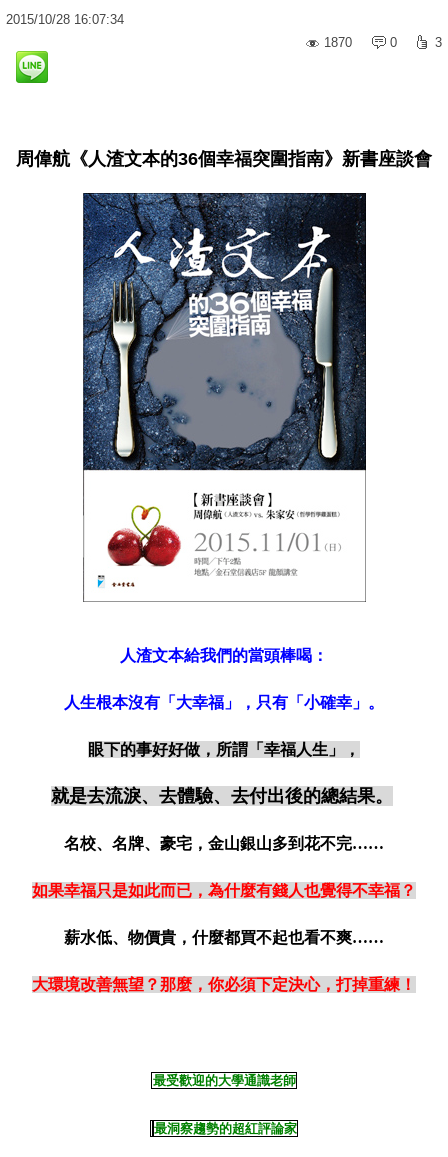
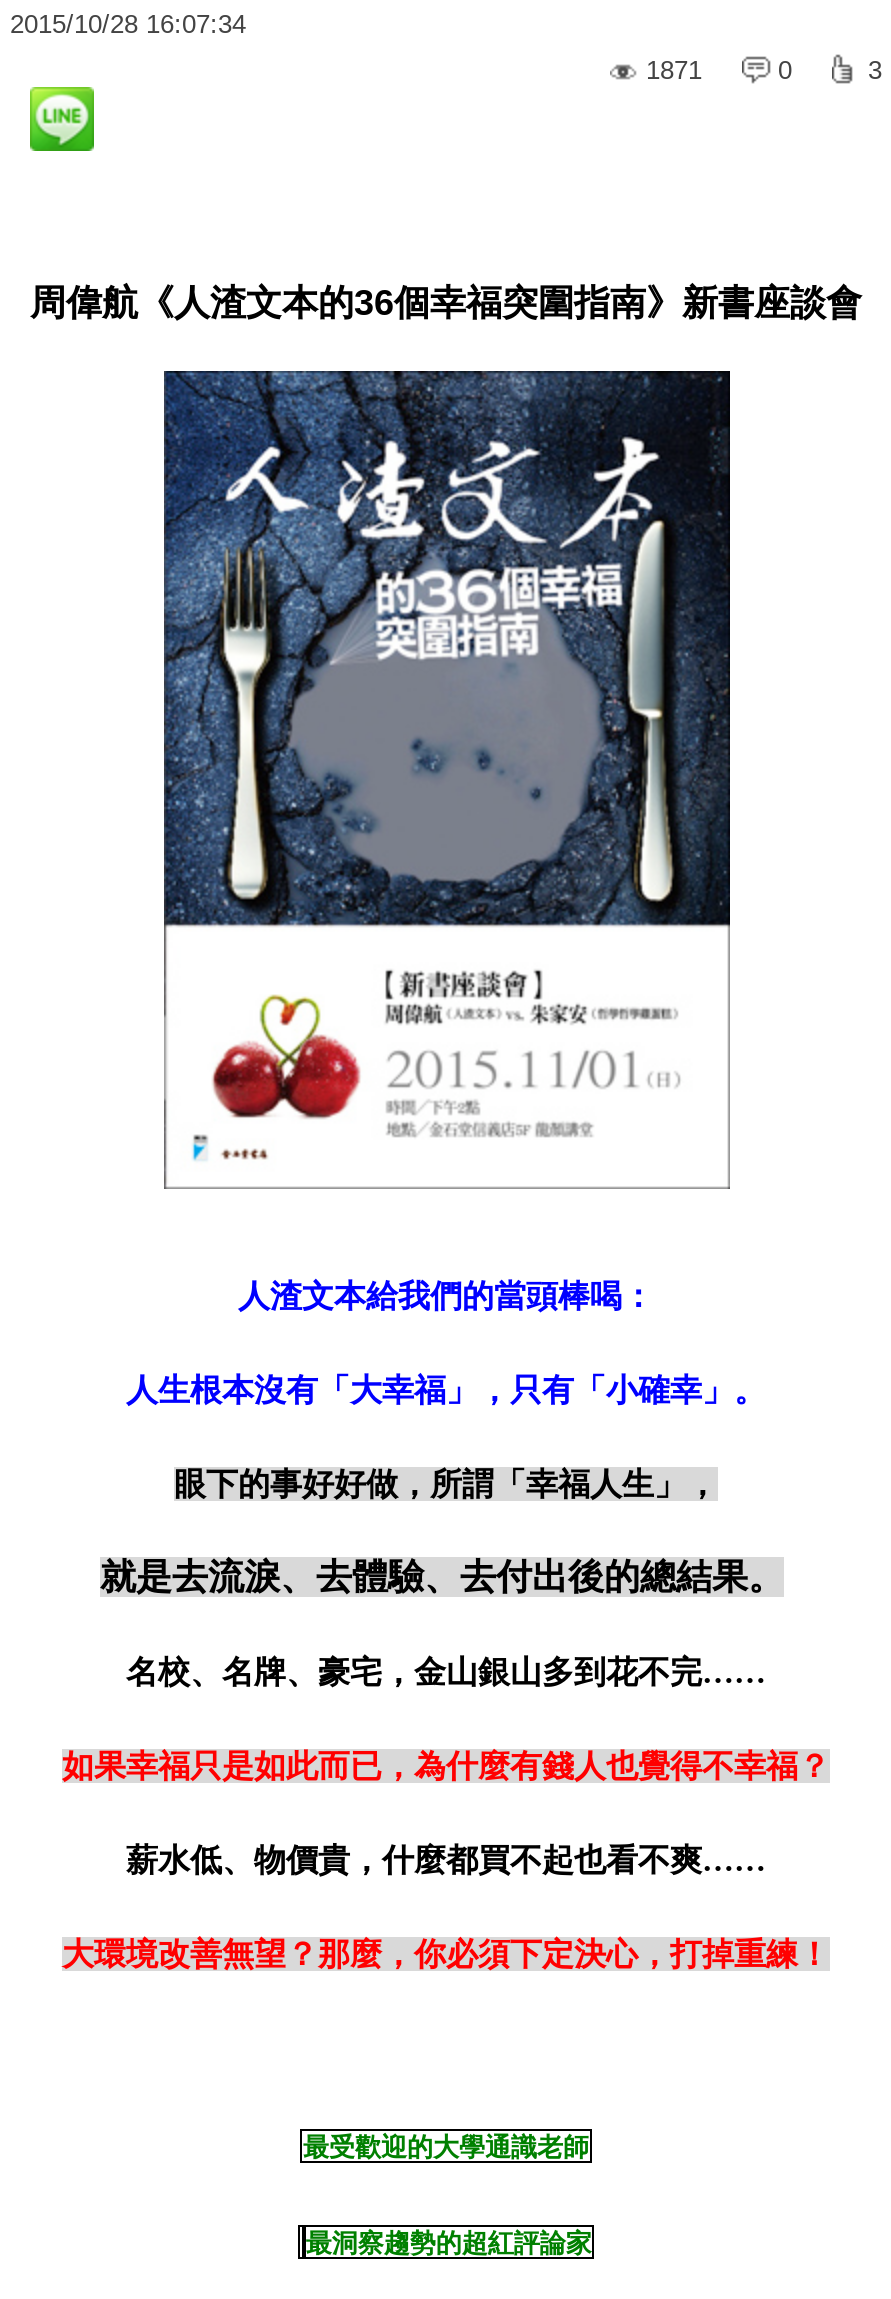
- 1870
+ 1871
